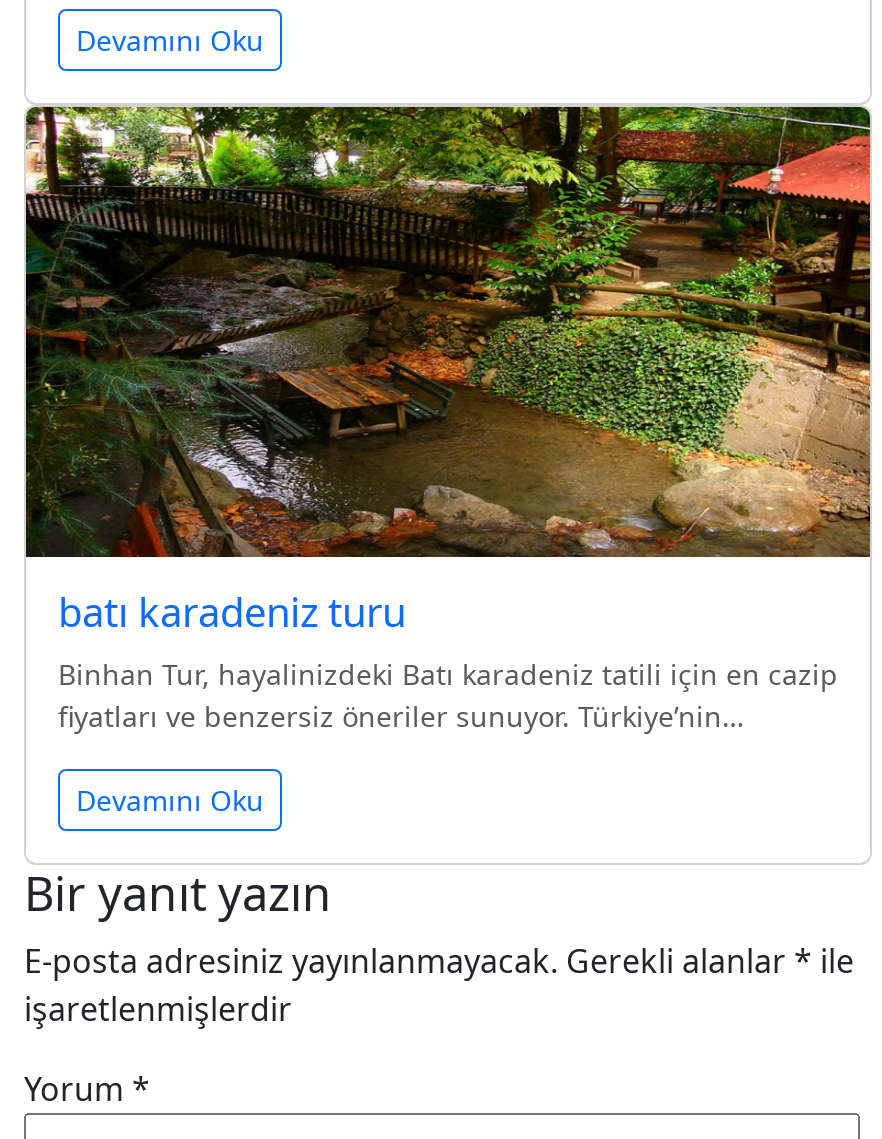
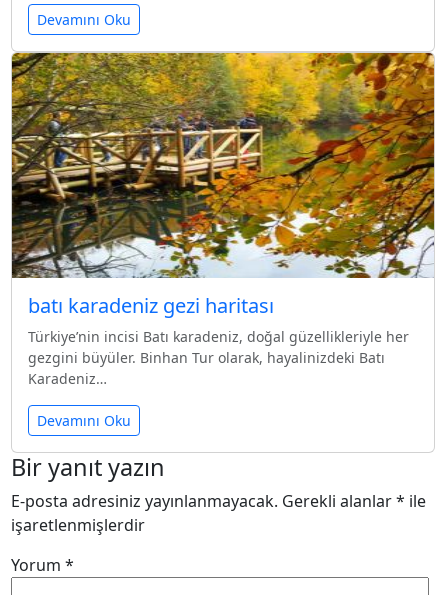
- [image]
- batı karadeniz turu
- Binhan Tur, hayalinizdeki Batı karadeniz tatili için en cazip
- fiyatları ve benzersiz öneriler sunuyor. Türkiye’nin…
+ [image]
+ batı karadeniz gezi haritası
+ Türkiye’nin incisi Batı karadeniz, doğal güzellikleriyle her
+ gezgini büyüler. Binhan Tur olarak, hayalinizdeki Batı
+ Karadeniz…
